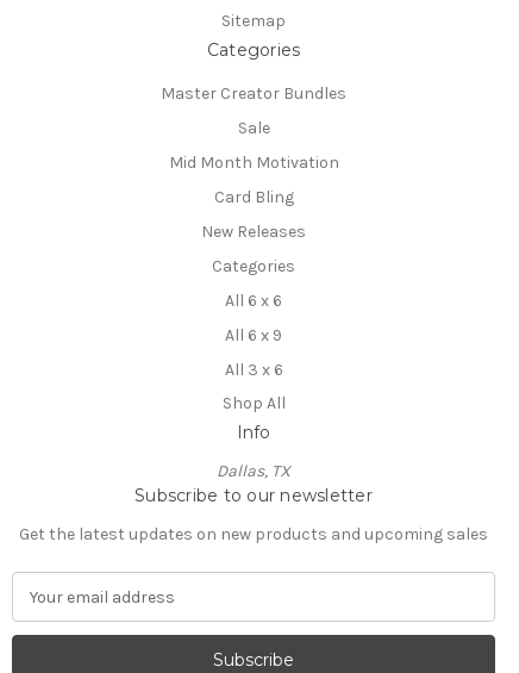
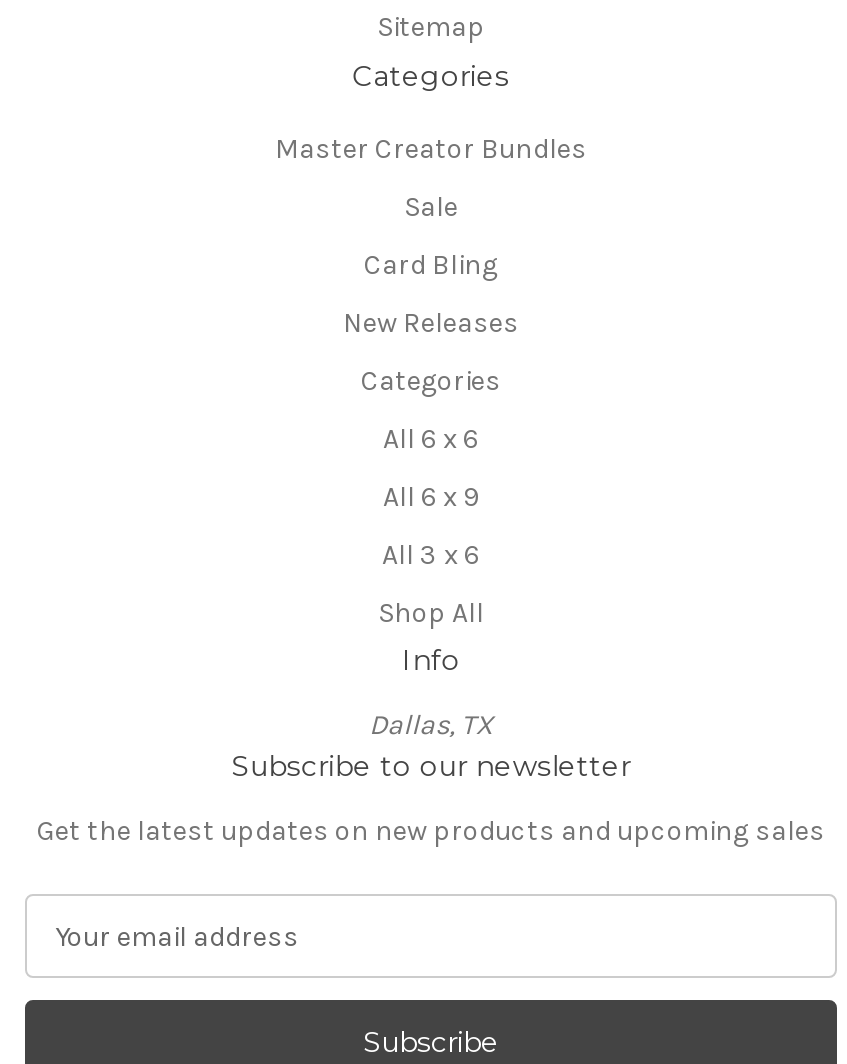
- Mid Month Motivation
